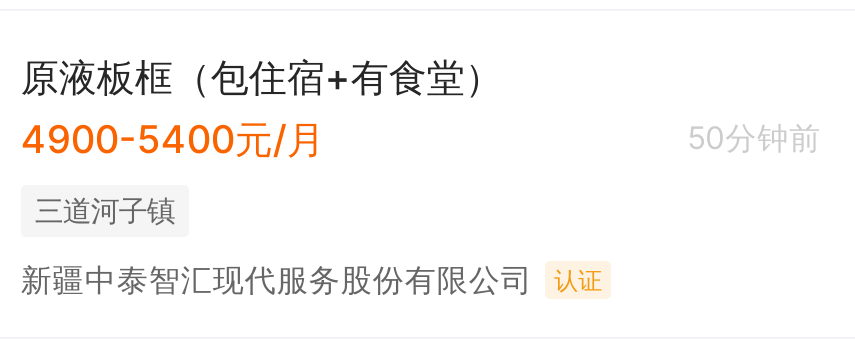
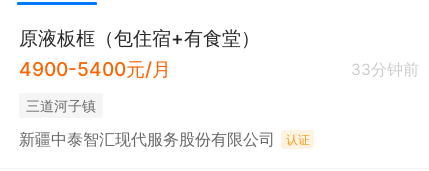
- 50分钟前
+ 33分钟前
